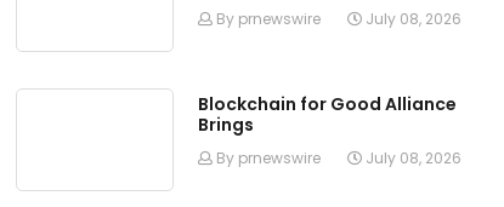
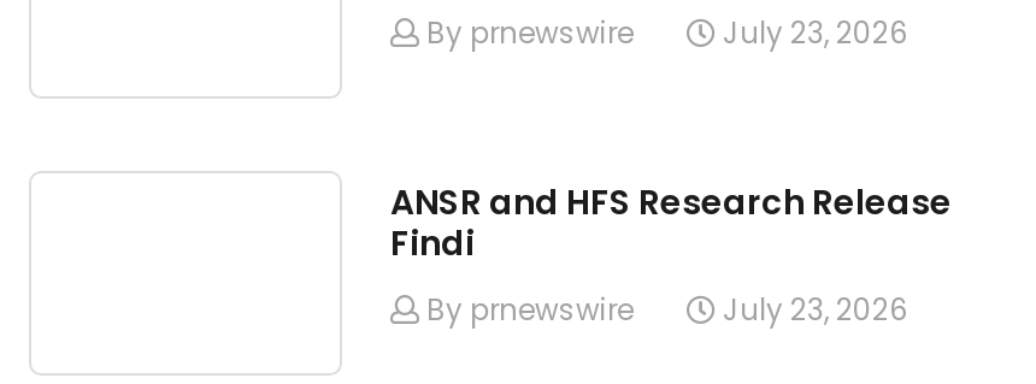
- By prnewswire July 08, 2026
+ By prnewswire July 23, 2026

- Blockchain for Good Alliance
- Brings
+ ANSR and HFS Research Release
+ Findi

- By prnewswire July 08, 2026
+ By prnewswire July 23, 2026
